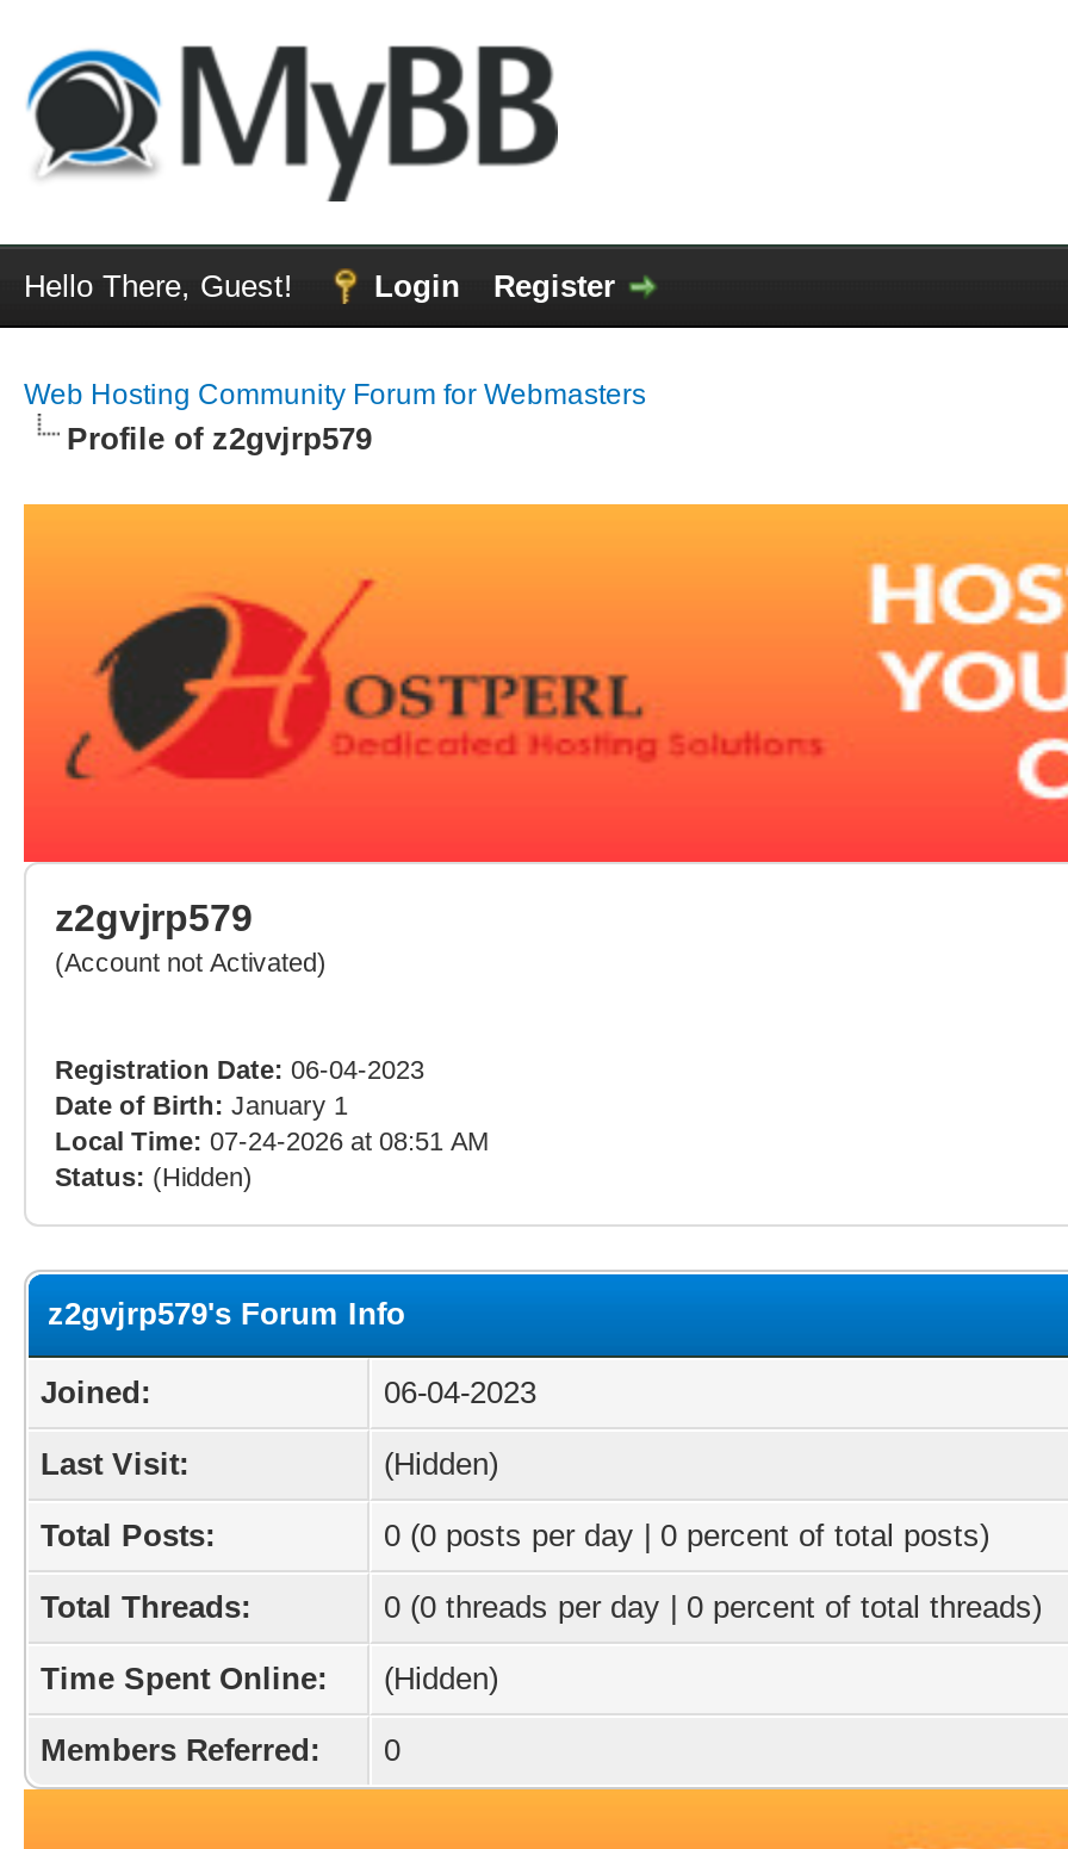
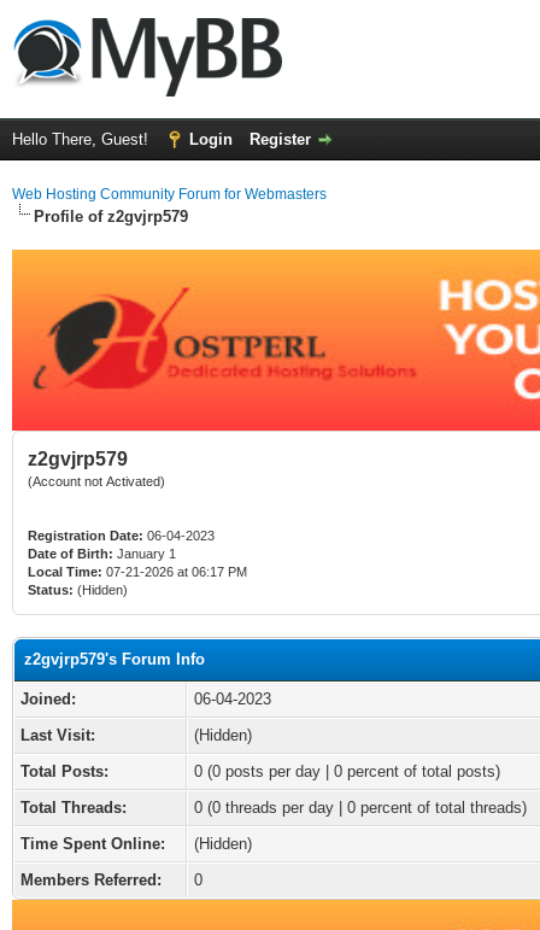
- Local Time: 07-24-2026 at 08:51 AM
+ Local Time: 07-21-2026 at 06:17 PM
